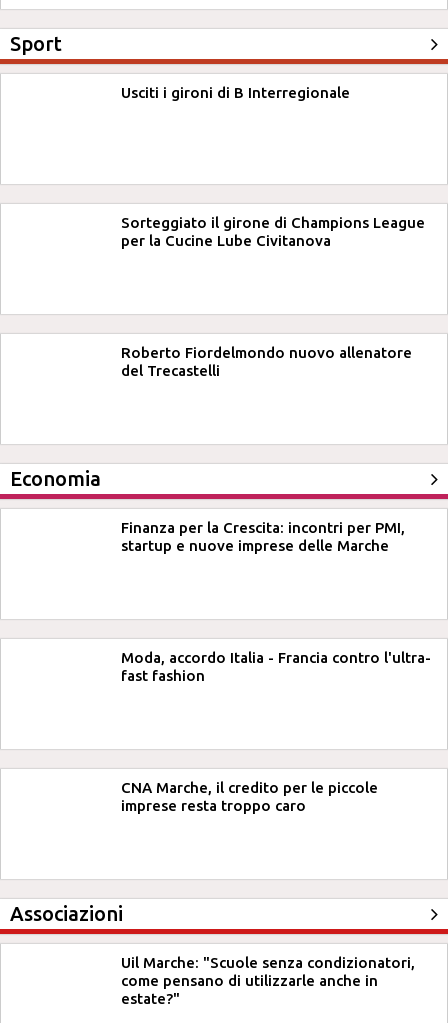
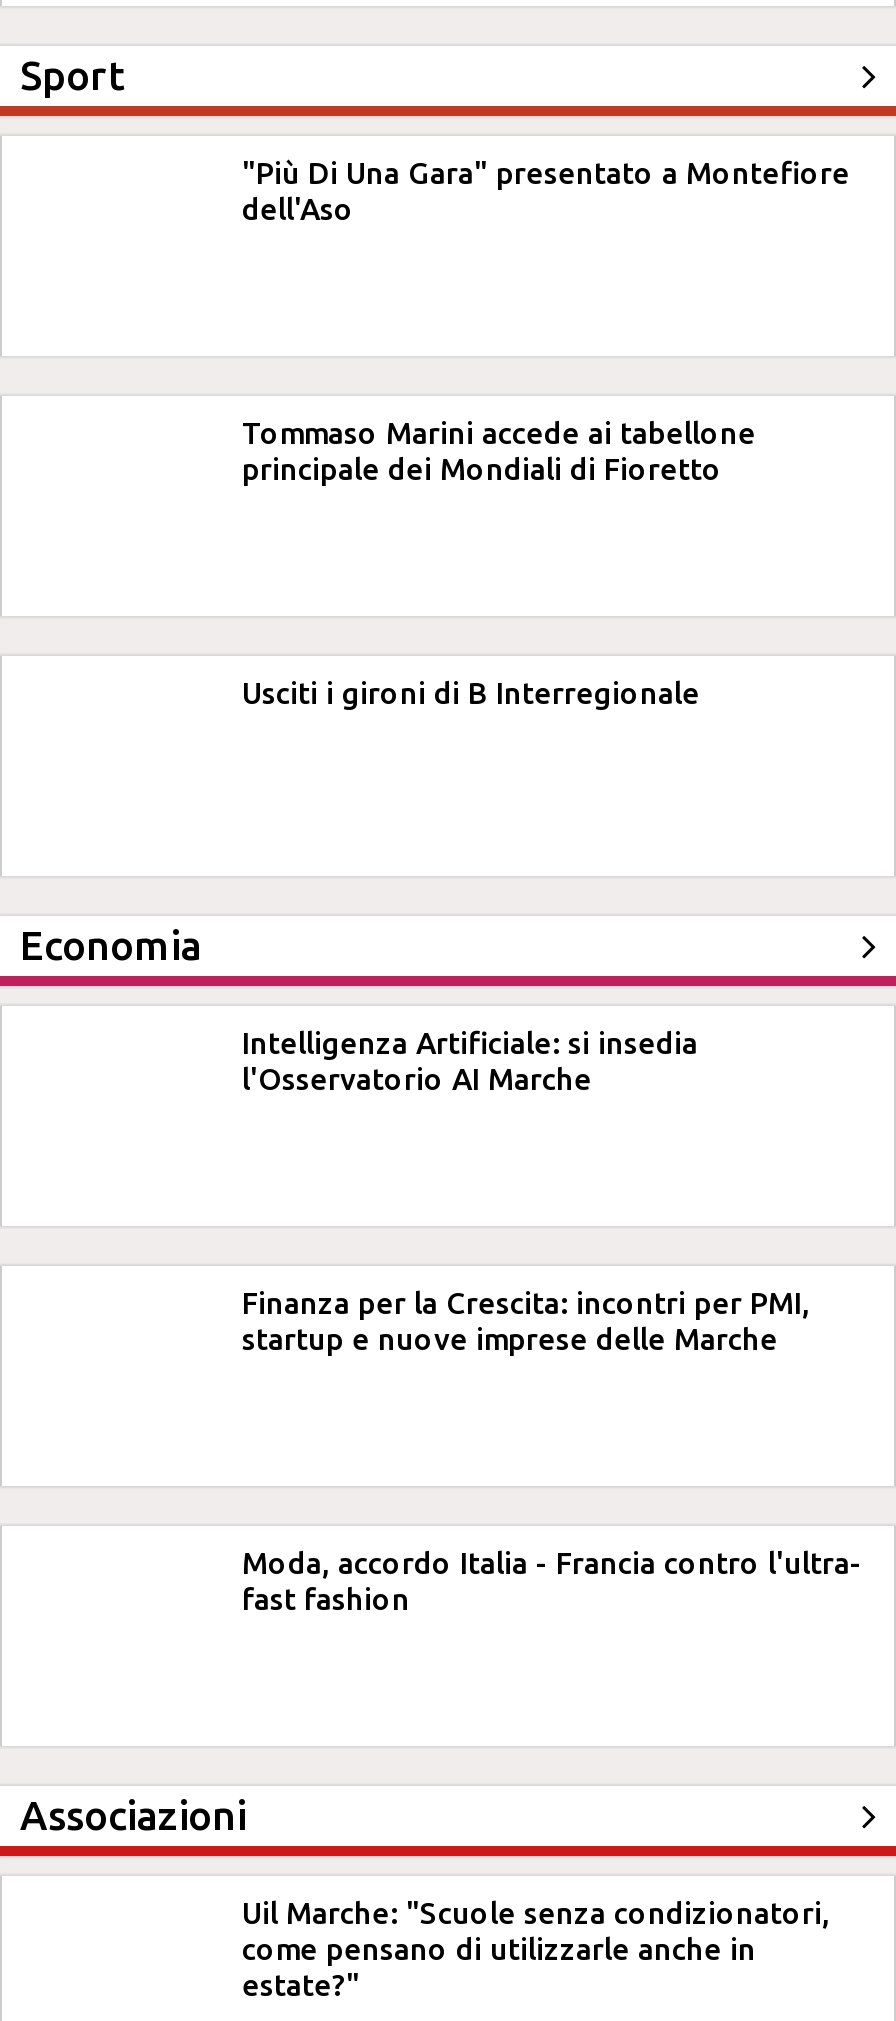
+ "Più Di Una Gara" presentato a Montefiore
+ dell'Aso

+ Tommaso Marini accede ai tabellone
+ principale dei Mondiali di Fioretto

moved down: Usciti i gironi di B Interregionale

- Sorteggiato il girone di Champions League
- per la Cucine Lube Civitanova

- Roberto Fiordelmondo nuovo allenatore
- del Trecastelli

+ Intelligenza Artificiale: si insedia
+ l'Osservatorio AI Marche

moved down: Finanza per la Crescita: incontri per PMI, | startup e nuove imprese delle Marche | Moda, accordo Italia - Francia contro l'ultra- | fast fashion

- CNA Marche, il credito per le piccole
- imprese resta troppo caro
